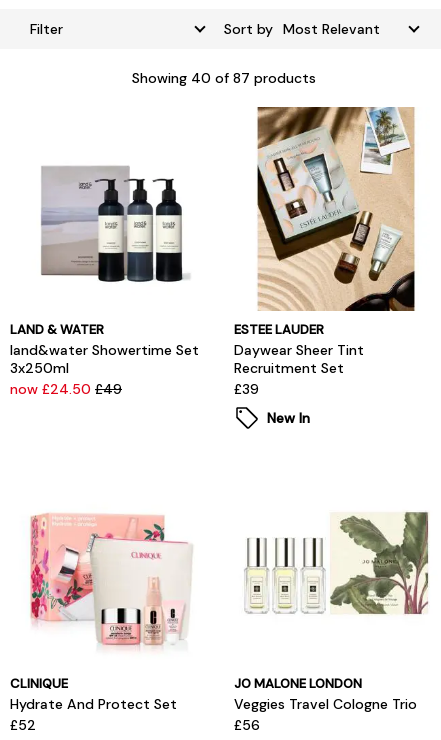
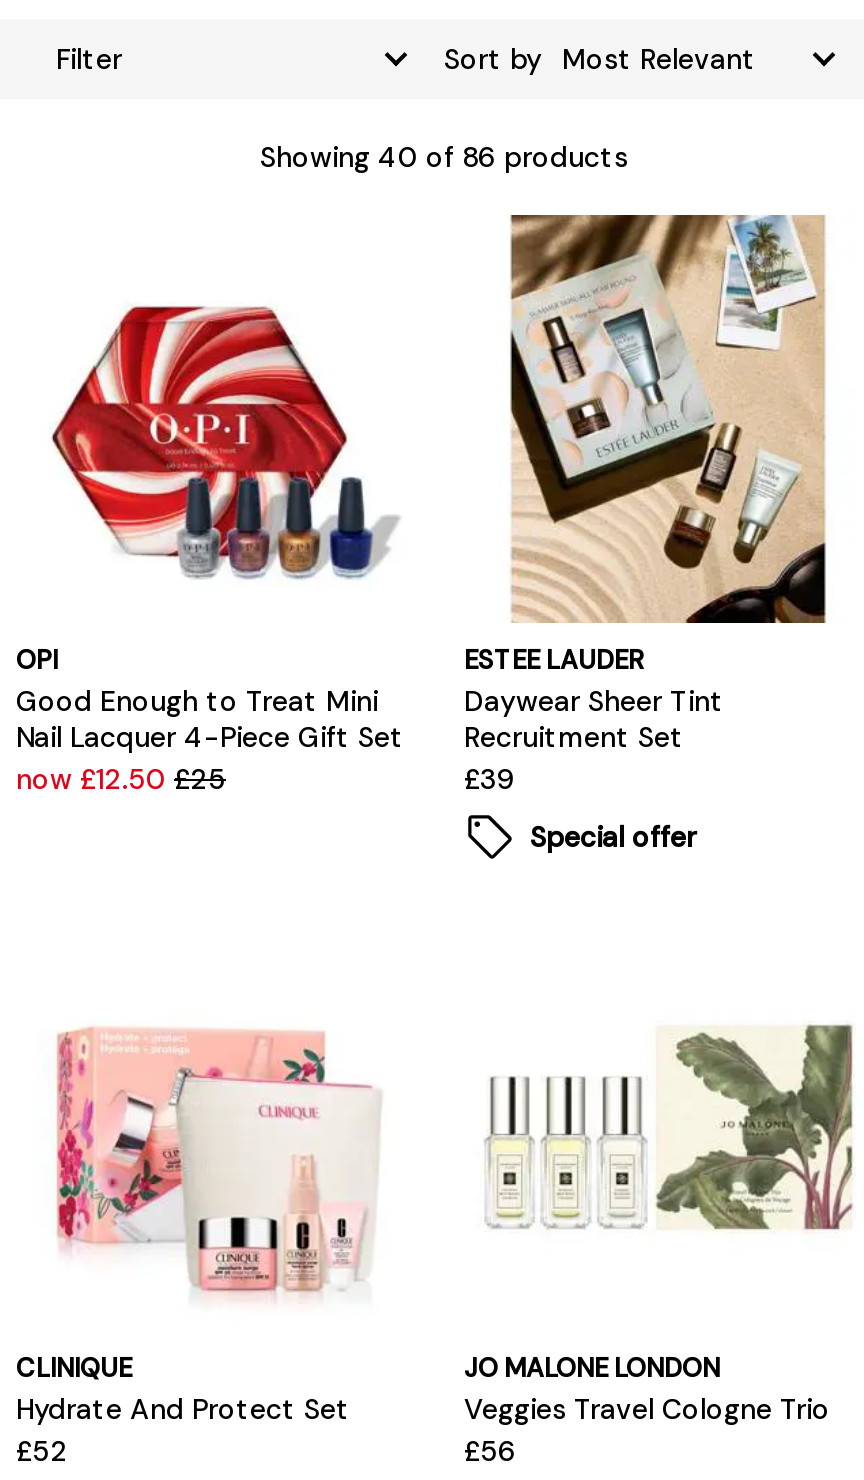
- Showing 40 of 87 products
+ Showing 40 of 86 products

- [image]
- LAND & WATER
- land&water Showertime Set
- 3x250ml
- now £24.50 £49
+ [image]
+ OPI
+ Good Enough to Treat Mini
+ Nail Lacquer 4-Piece Gift Set
+ now £12.50 £25

- New In
+ Special offer
